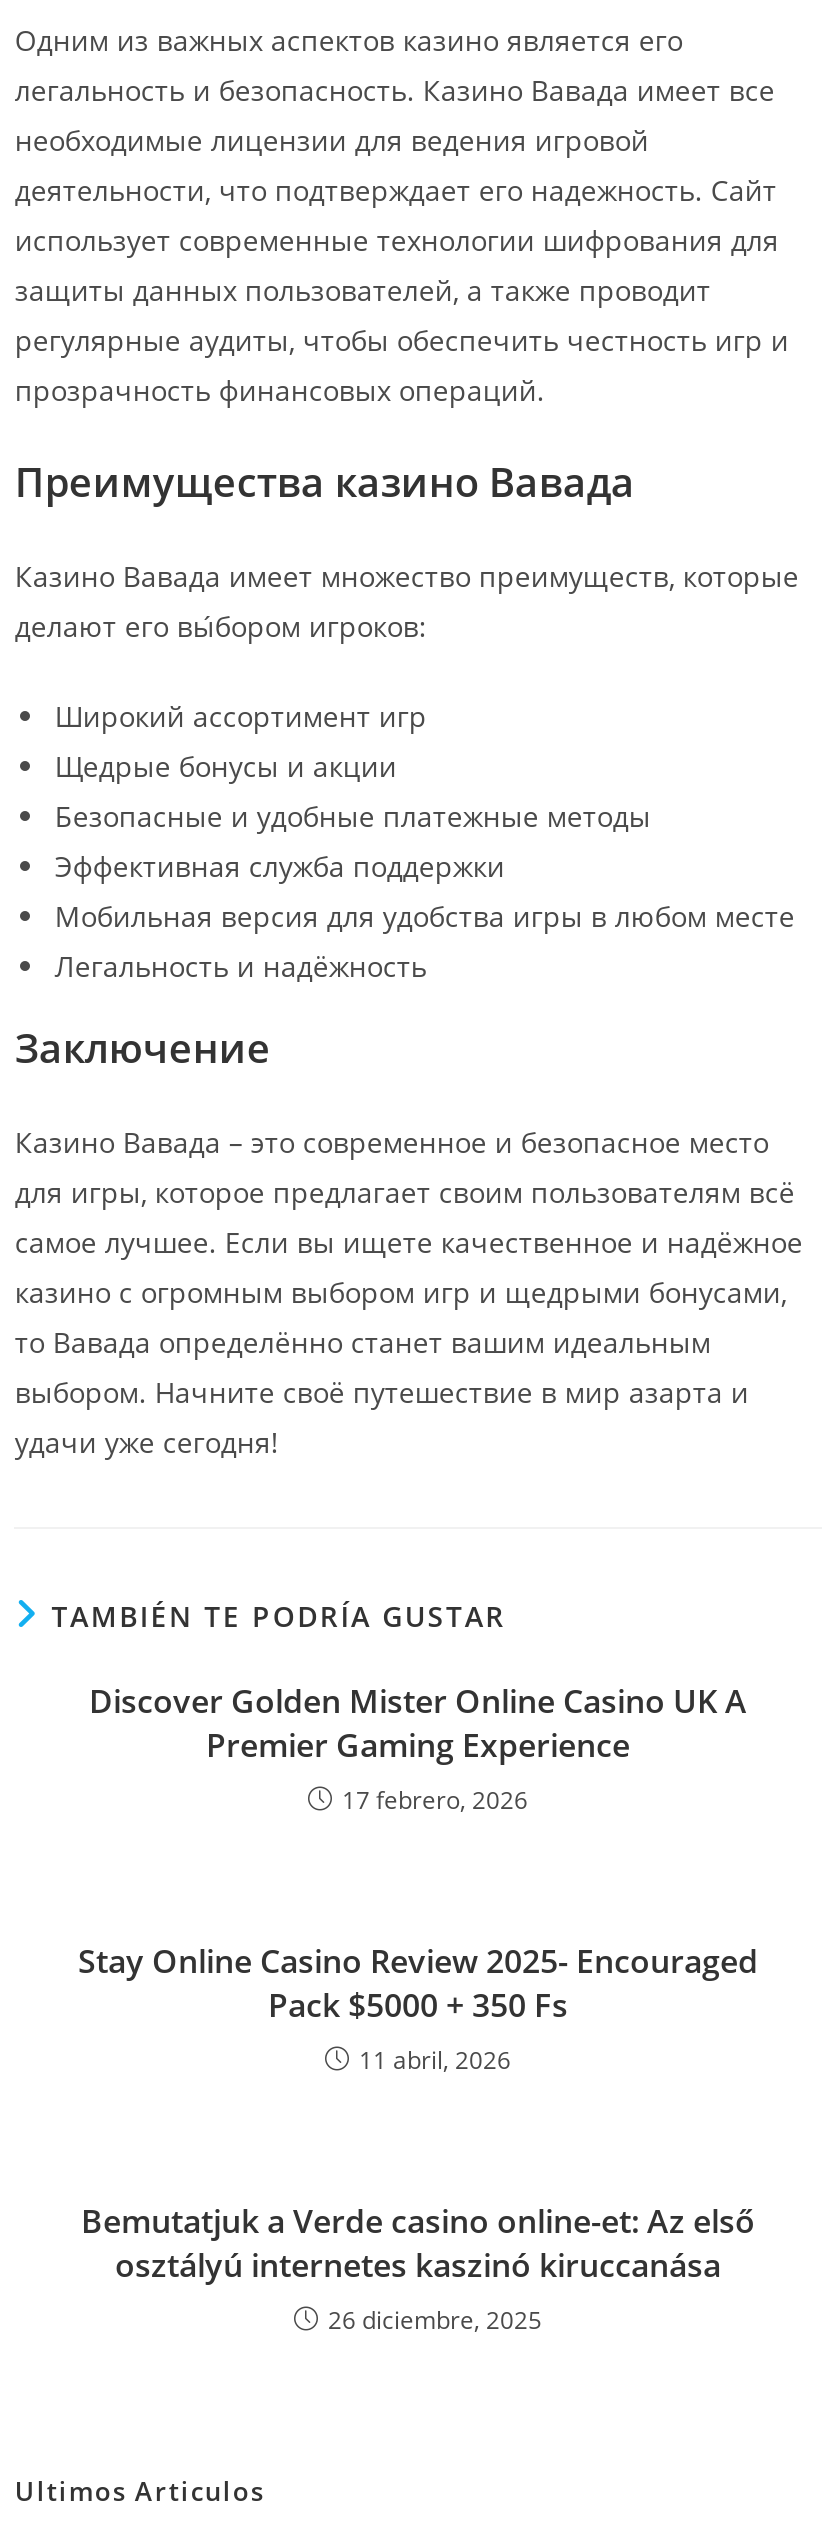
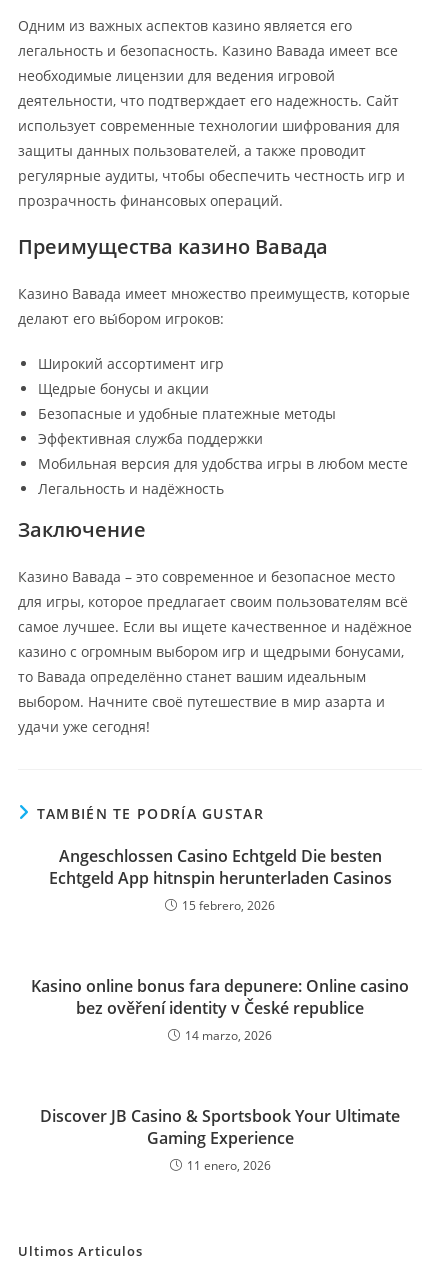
- Discover Golden Mister Online Casino UK A
- Premier Gaming Experience
- 17 febrero, 2026
+ Angeschlossen Casino Echtgeld Die besten
+ Echtgeld App hitnspin herunterladen Casinos
+ 15 febrero, 2026

- Stay Online Casino Review 2025- Encouraged
- Pack $5000 + 350 Fs
- 11 abril, 2026
+ Kasino online bonus fara depunere: Online casino
+ bez ověření identity v České republice
+ 14 marzo, 2026

- Bemutatjuk a Verde casino online-et: Az első
- osztályú internetes kaszinó kiruccanása
- 26 diciembre, 2025
+ Discover JB Casino & Sportsbook Your Ultimate
+ Gaming Experience
+ 11 enero, 2026
